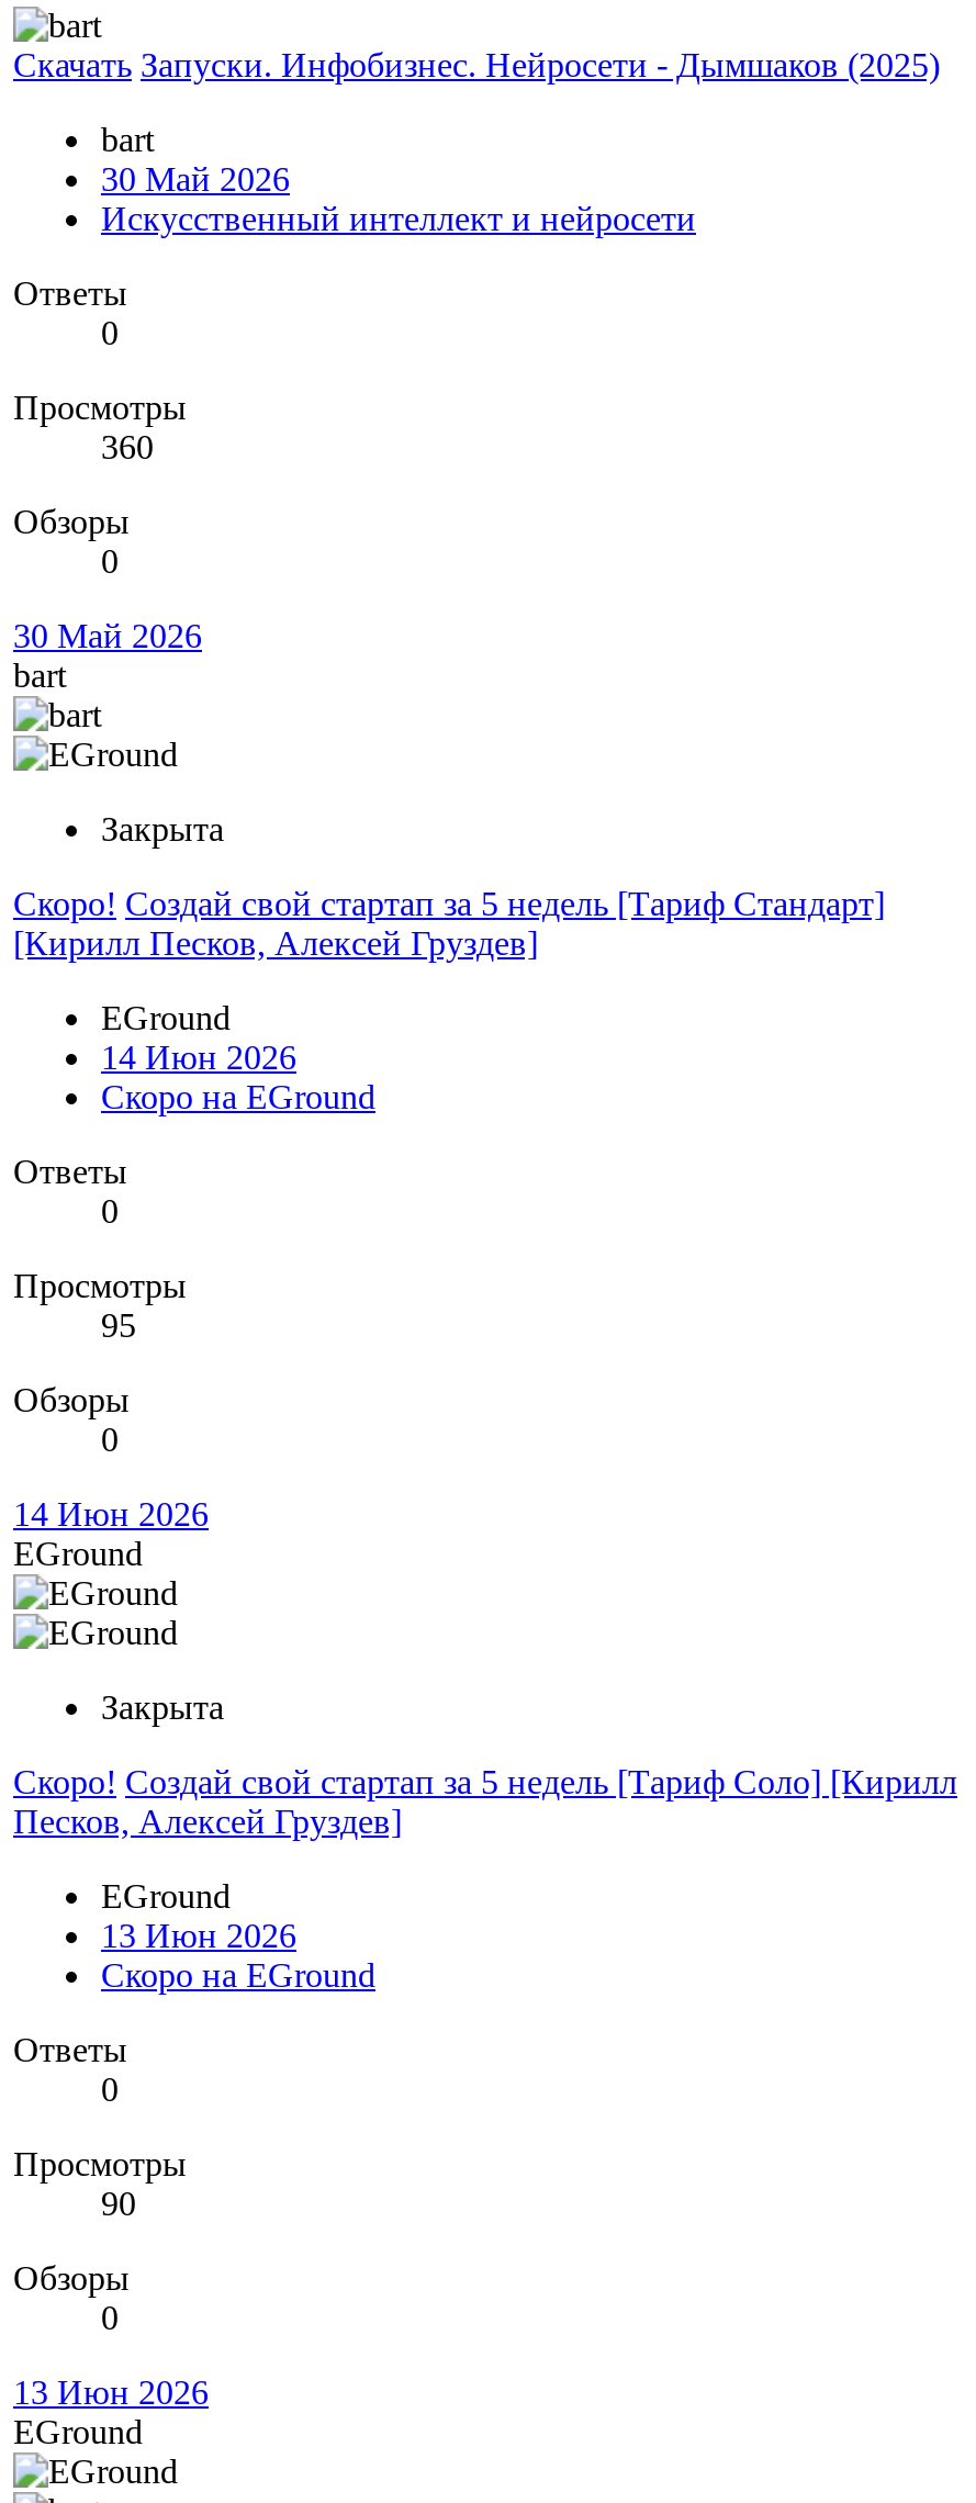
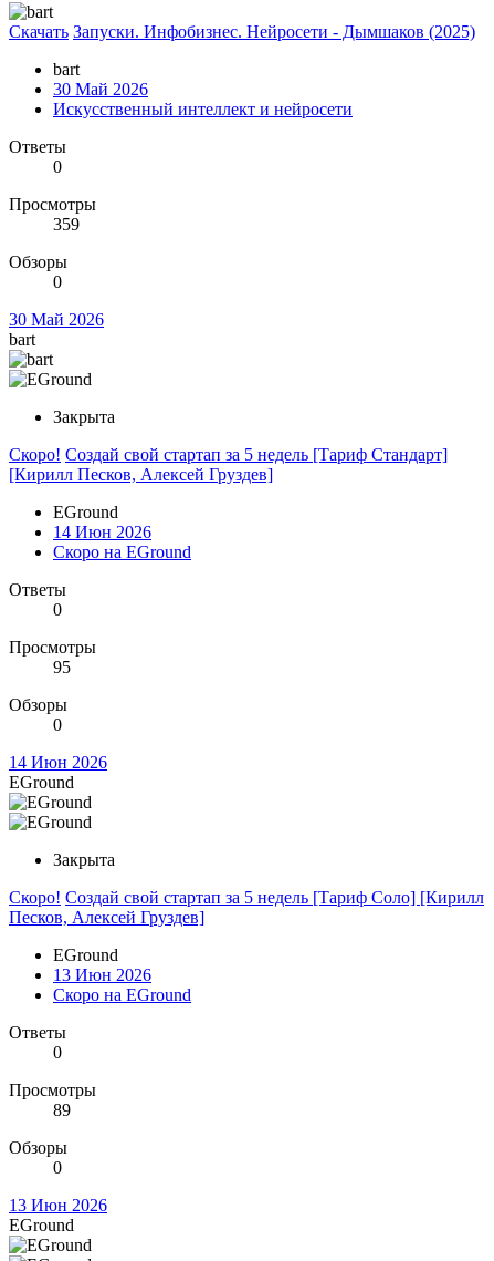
- 360
+ 359

- 90
+ 89
